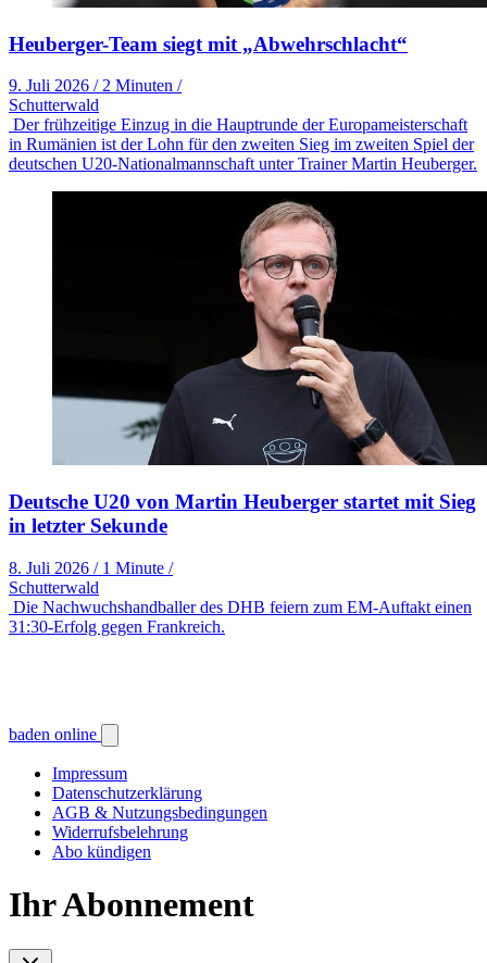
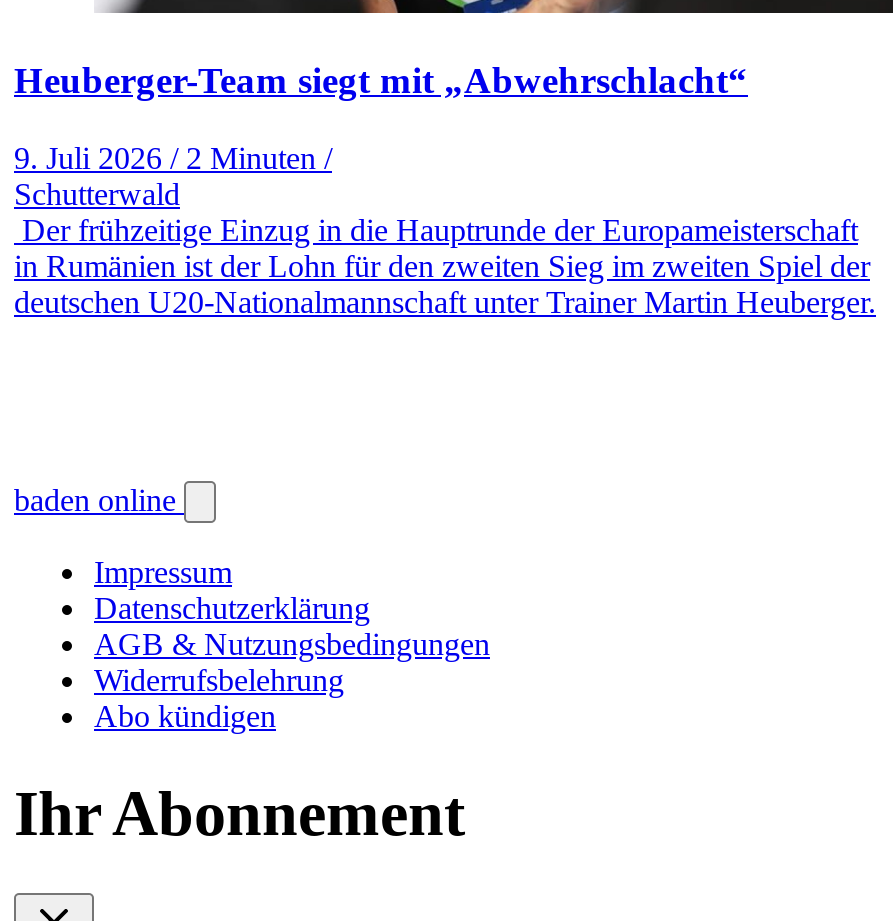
- [image]
- Deutsche U20 von Martin Heuberger startet mit Sieg
- in letzter Sekunde
- 8. Juli 2026 / 1 Minute /
- Schutterwald
- Die Nachwuchshandballer des DHB feiern zum EM-Auftakt einen
- 31:30-Erfolg gegen Frankreich.
